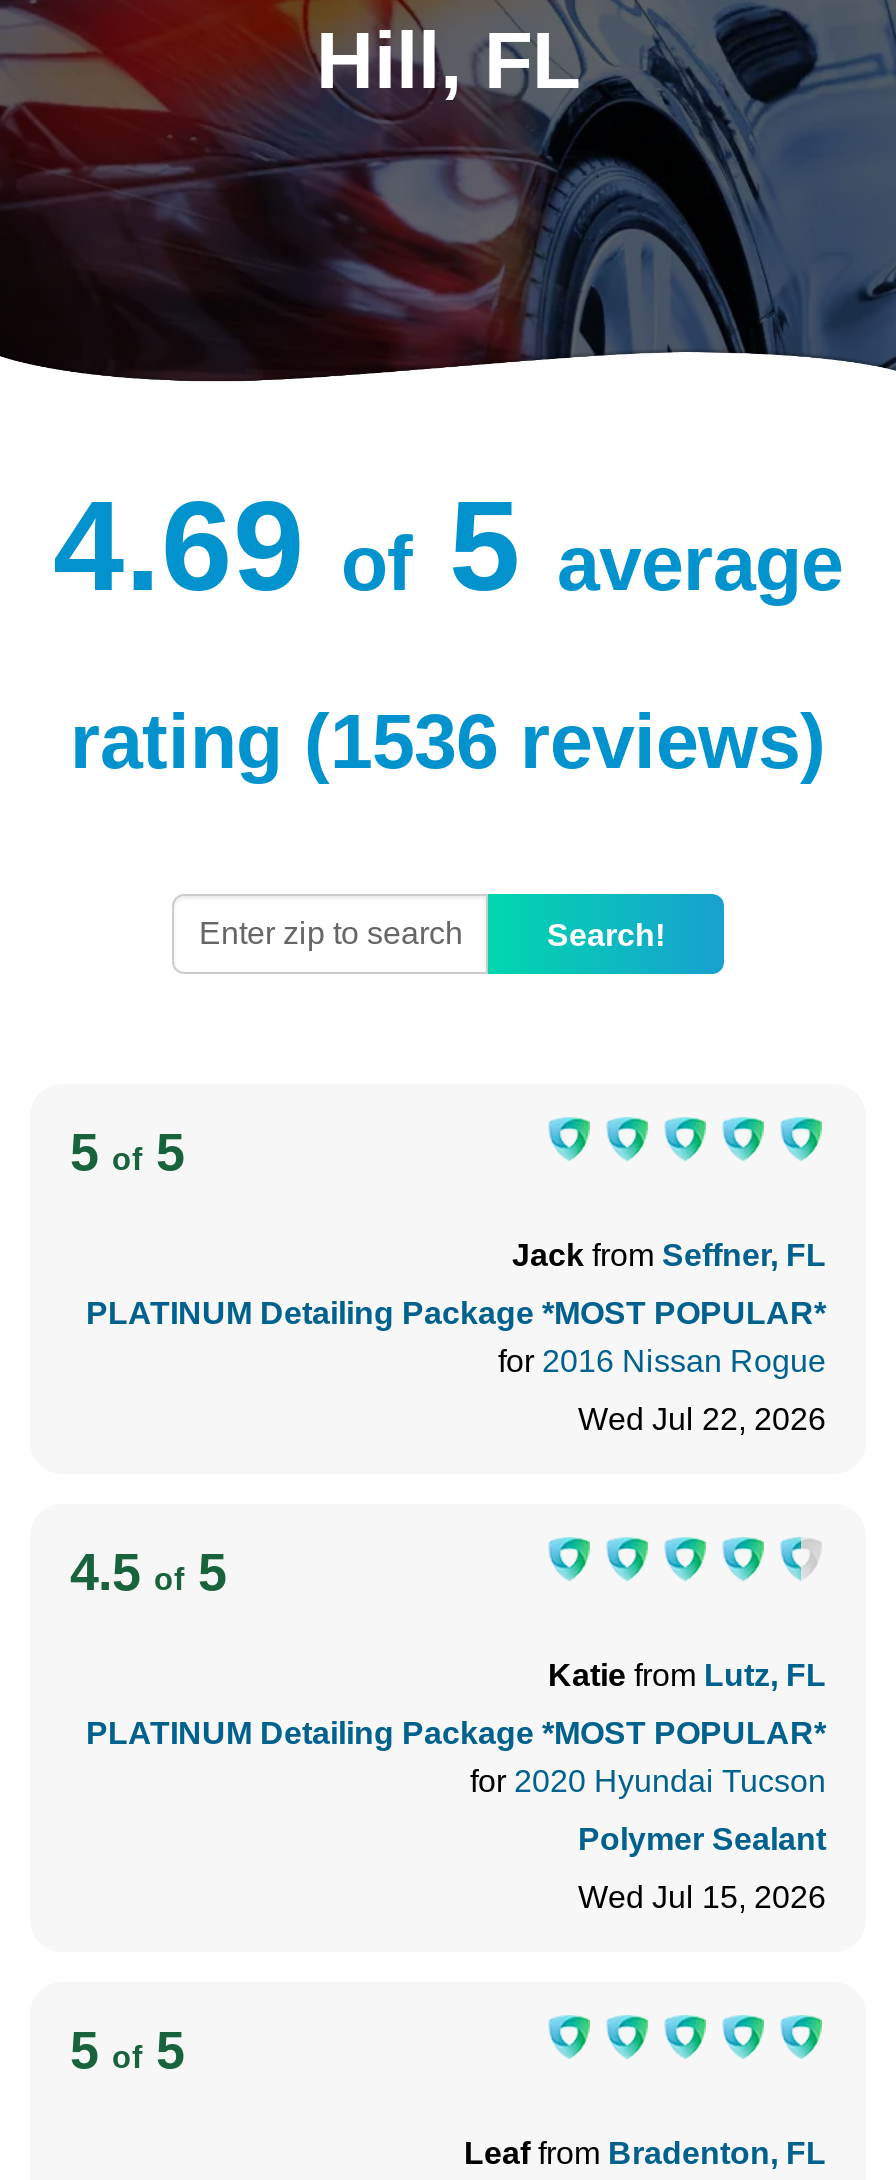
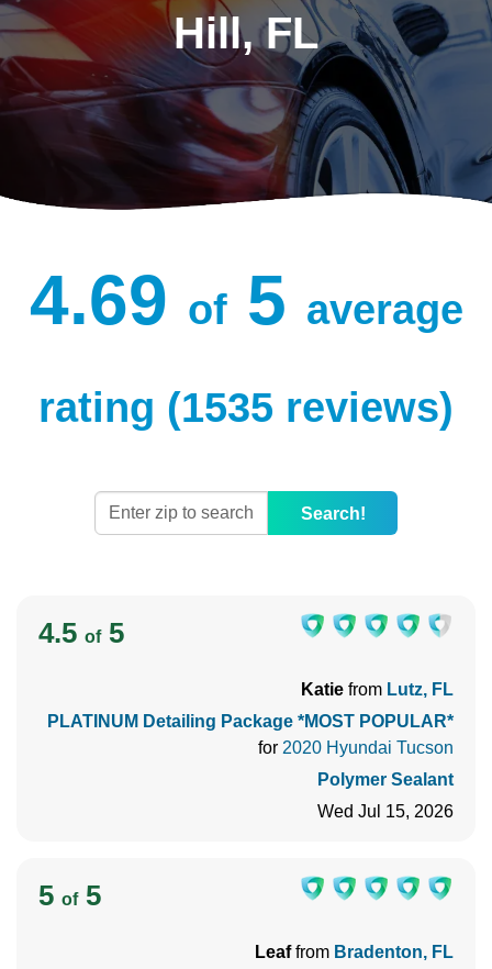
- rating (1536 reviews)
+ rating (1535 reviews)

- 5 of 5
- Jack from Seffner, FL
- PLATINUM Detailing Package *MOST POPULAR*
- for 2016 Nissan Rogue
- Wed Jul 22, 2026
